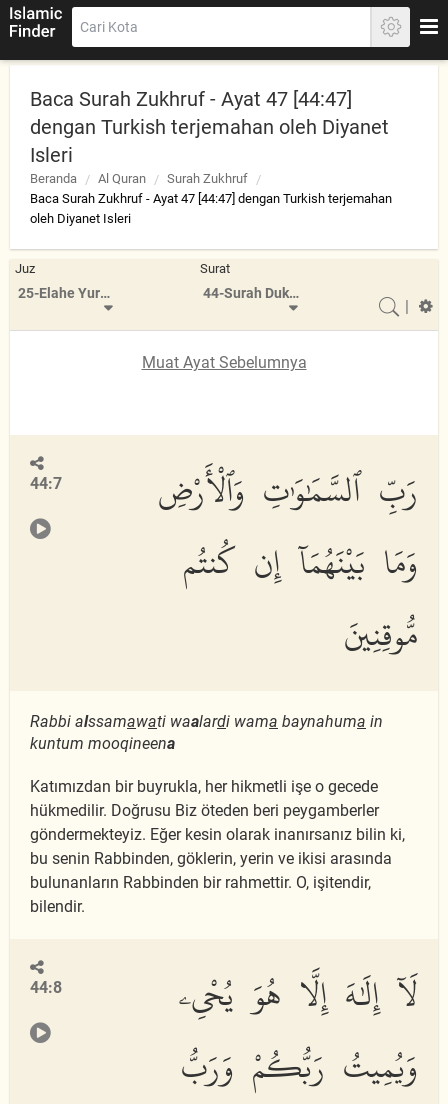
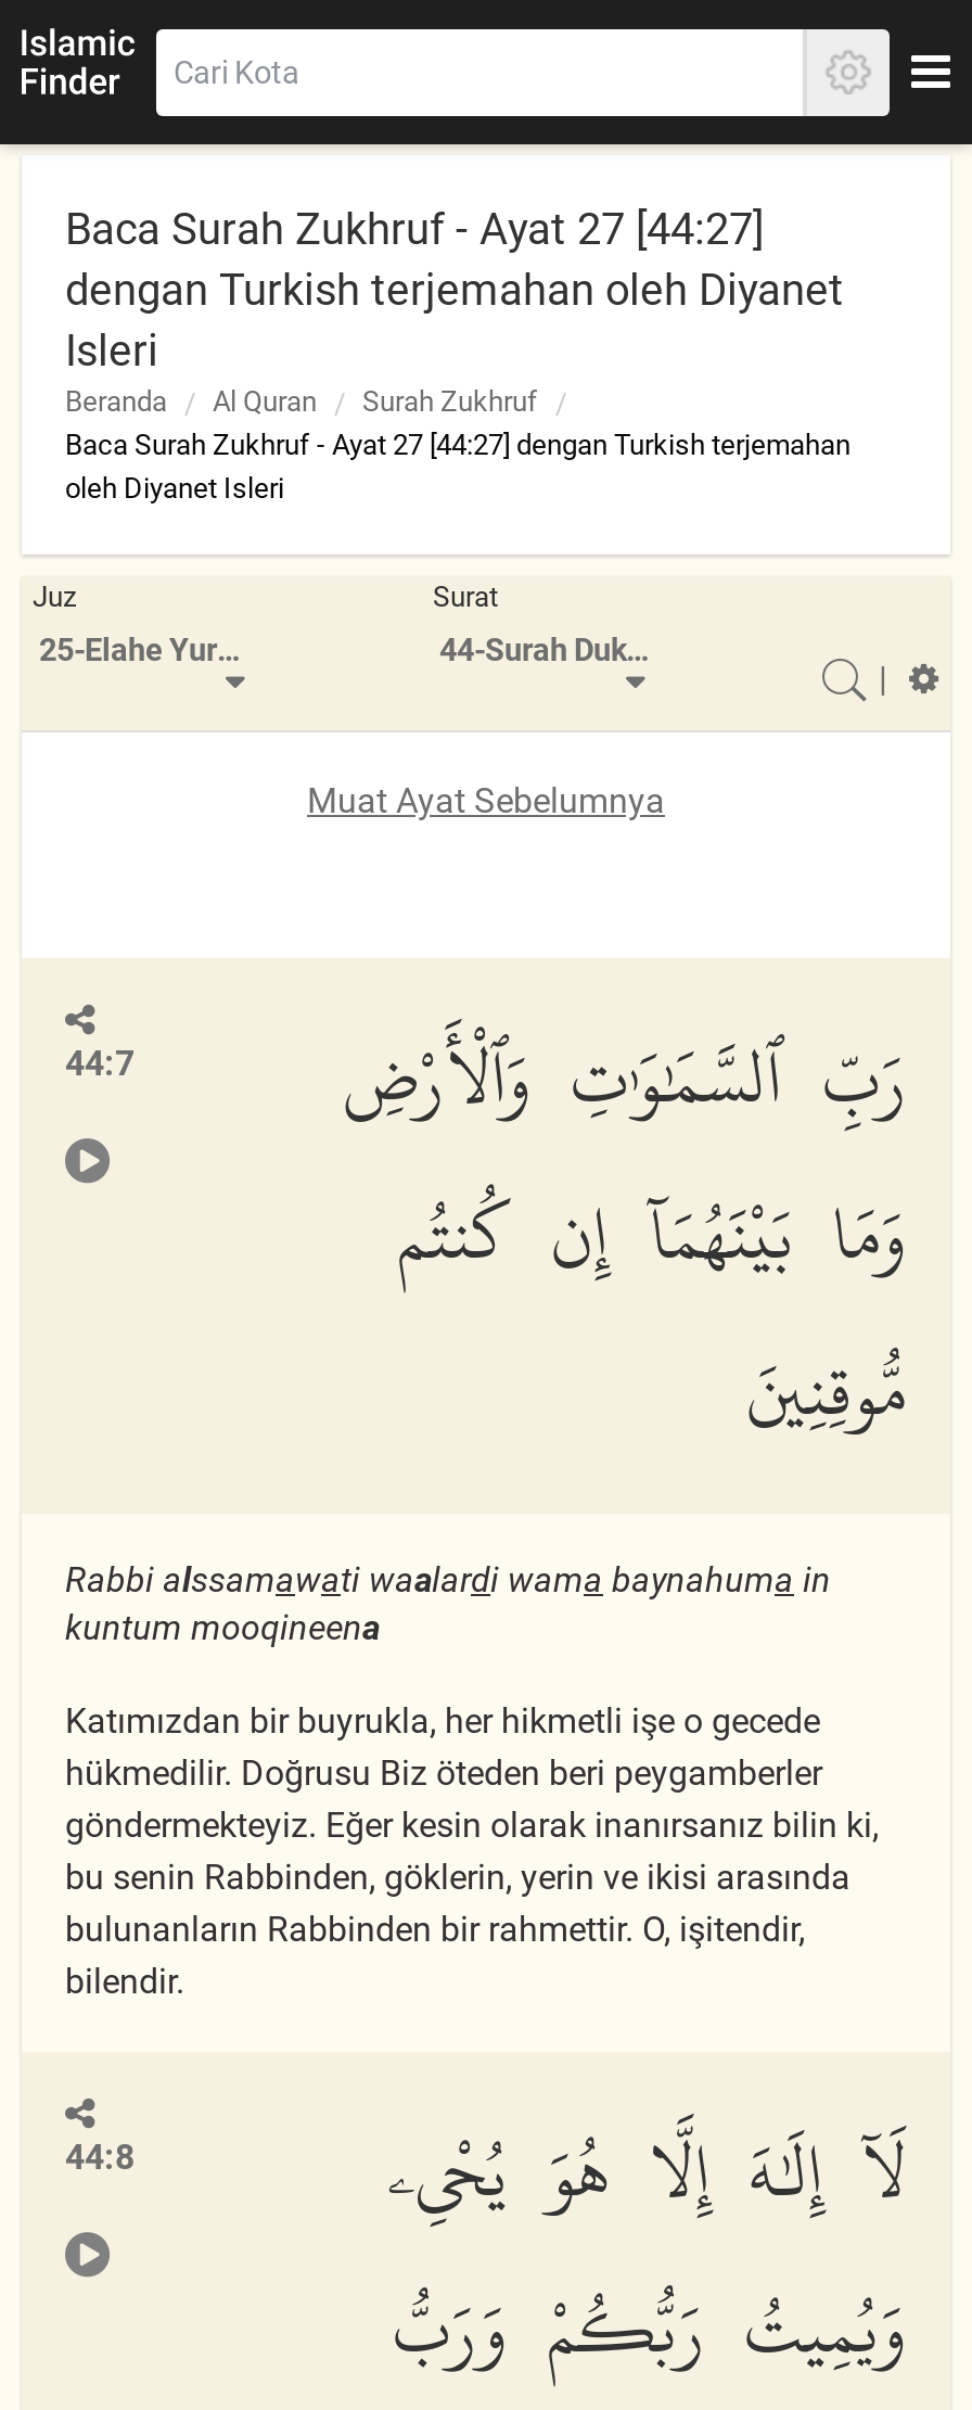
- Baca Surah Zukhruf - Ayat 47 [44:47]
+ Baca Surah Zukhruf - Ayat 27 [44:27]

- Baca Surah Zukhruf - Ayat 47 [44:47] dengan Turkish terjemahan
+ Baca Surah Zukhruf - Ayat 27 [44:27] dengan Turkish terjemahan
